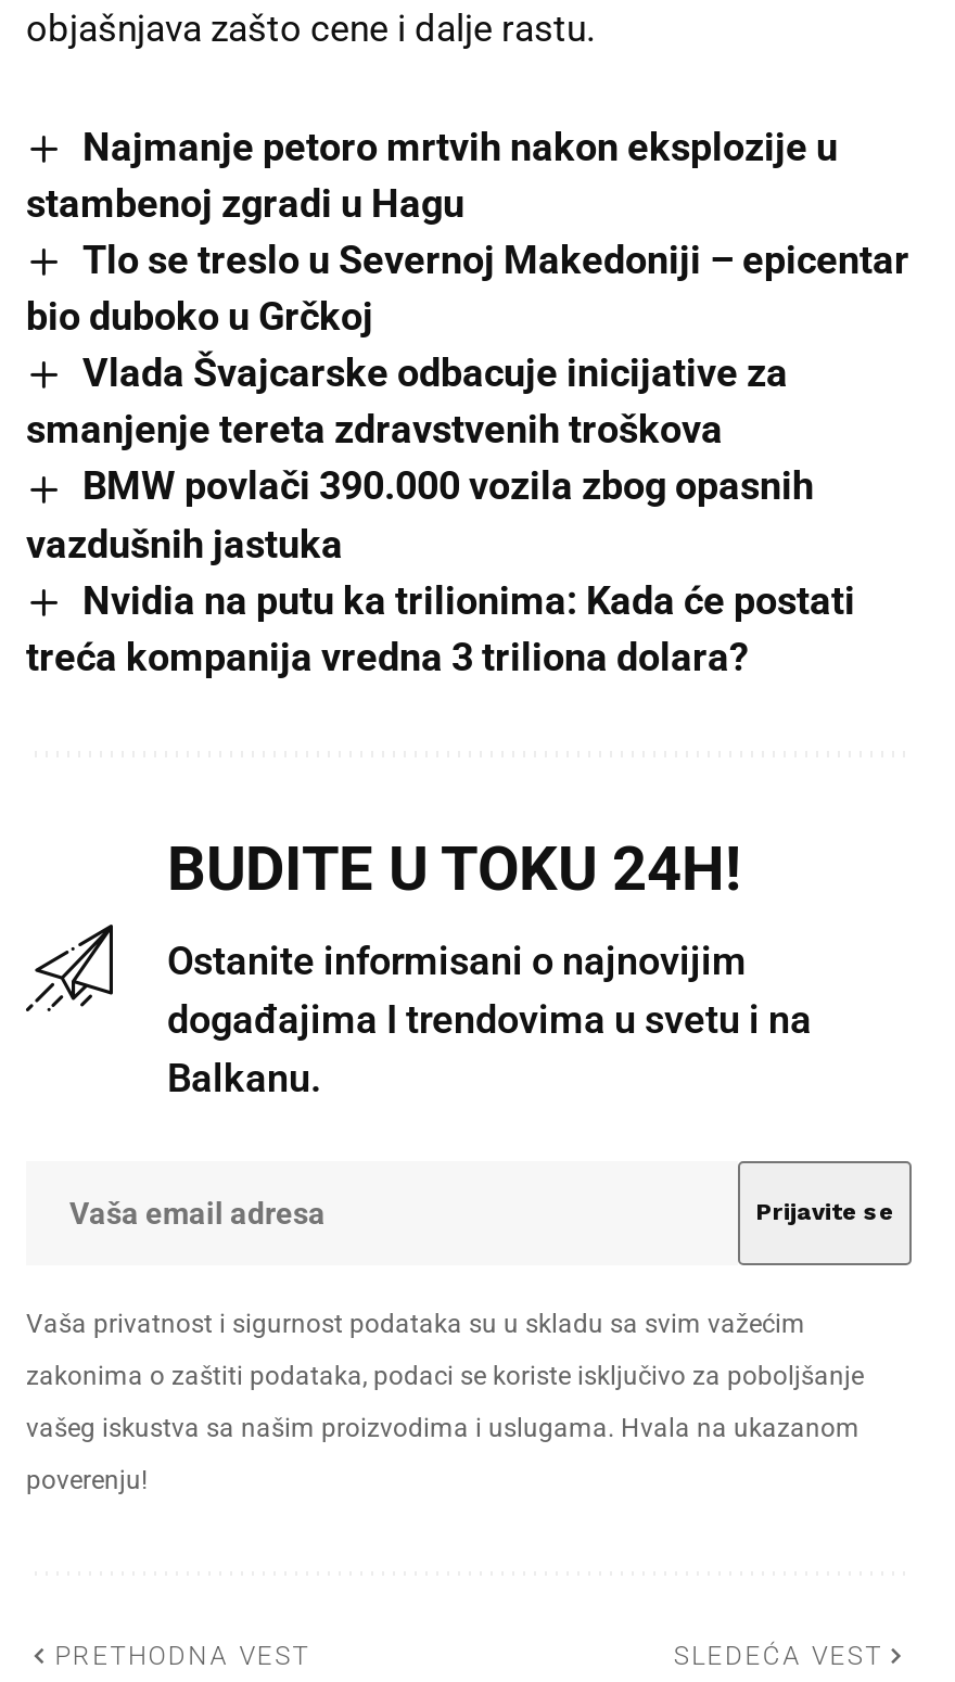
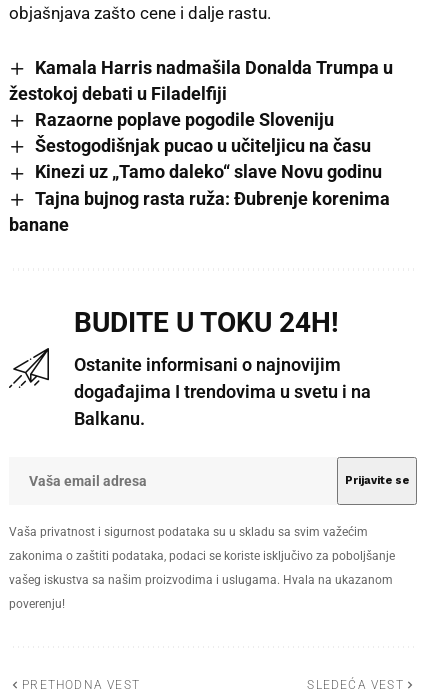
- Najmanje petoro mrtvih nakon eksplozije u
- stambenoj zgradi u Hagu
- Tlo se treslo u Severnoj Makedoniji – epicentar
- bio duboko u Grčkoj
- Vlada Švajcarske odbacuje inicijative za
- smanjenje tereta zdravstvenih troškova
- BMW povlači 390.000 vozila zbog opasnih
- vazdušnih jastuka
- Nvidia na putu ka trilionima: Kada će postati
- treća kompanija vredna 3 triliona dolara?
+ Kamala Harris nadmašila Donalda Trumpa u
+ žestokoj debati u Filadelfiji
+ Razaorne poplave pogodile Sloveniju
+ Šestogodišnjak pucao u učiteljicu na času
+ Kinezi uz „Tamo daleko“ slave Novu godinu
+ Tajna bujnog rasta ruža: Đubrenje korenima
+ banane
